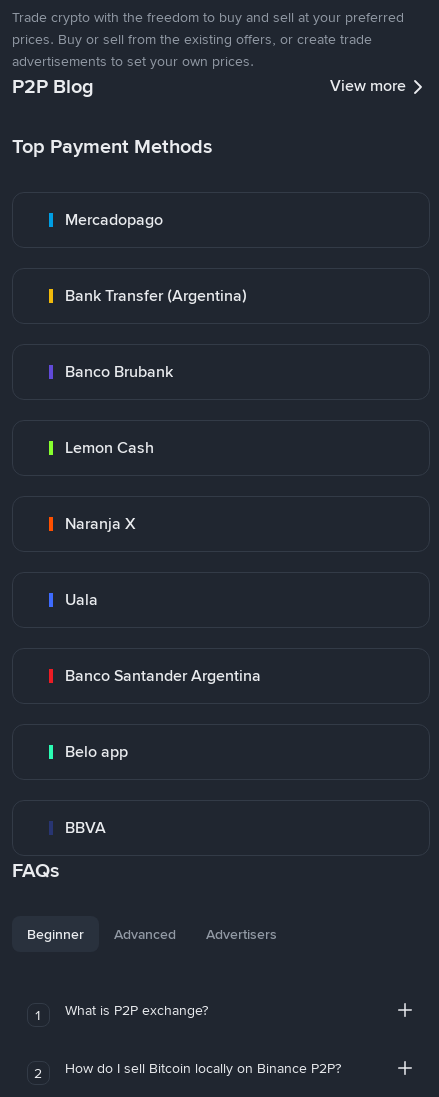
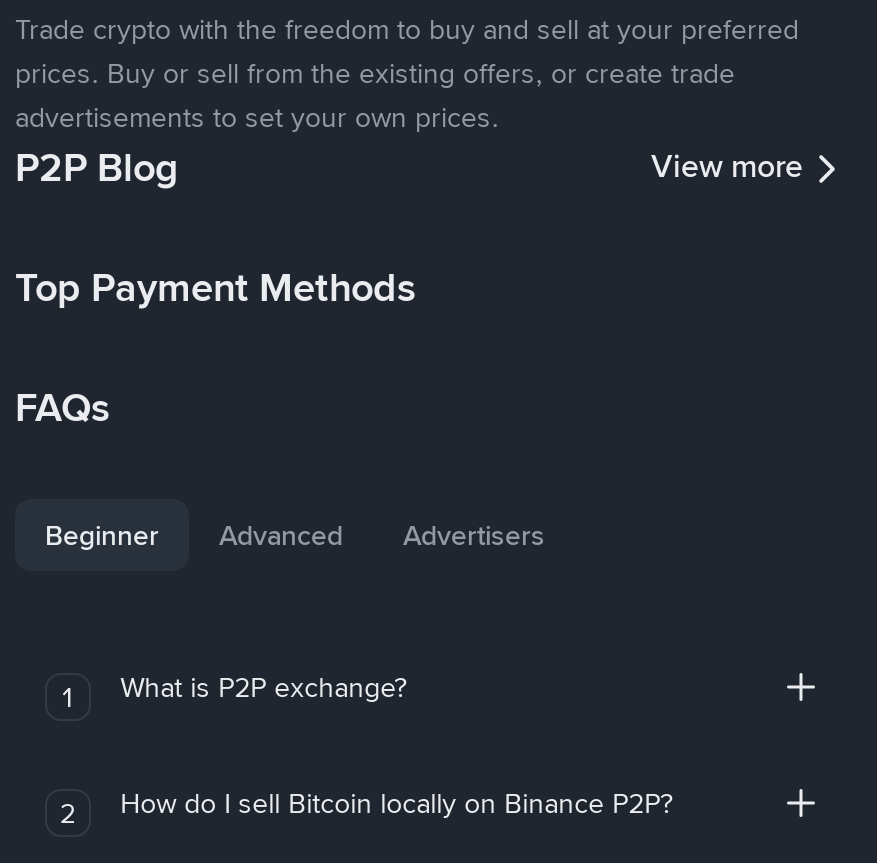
- Mercadopago

- Bank Transfer (Argentina)

- Banco Brubank

- Lemon Cash

- Naranja X

- Uala

- Banco Santander Argentina

- Belo app

- BBVA
